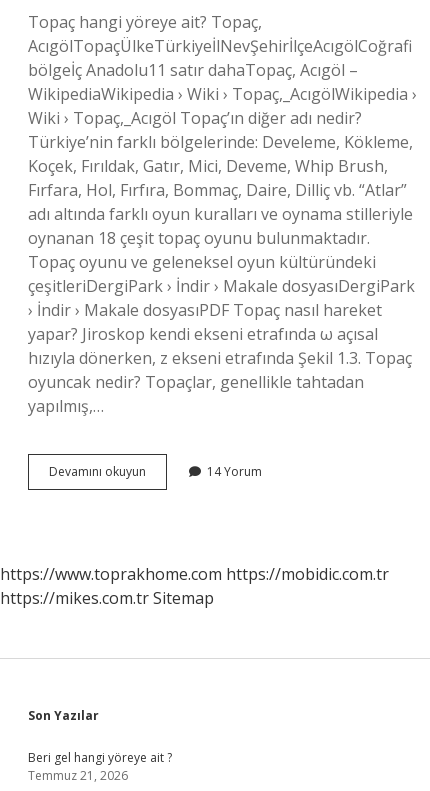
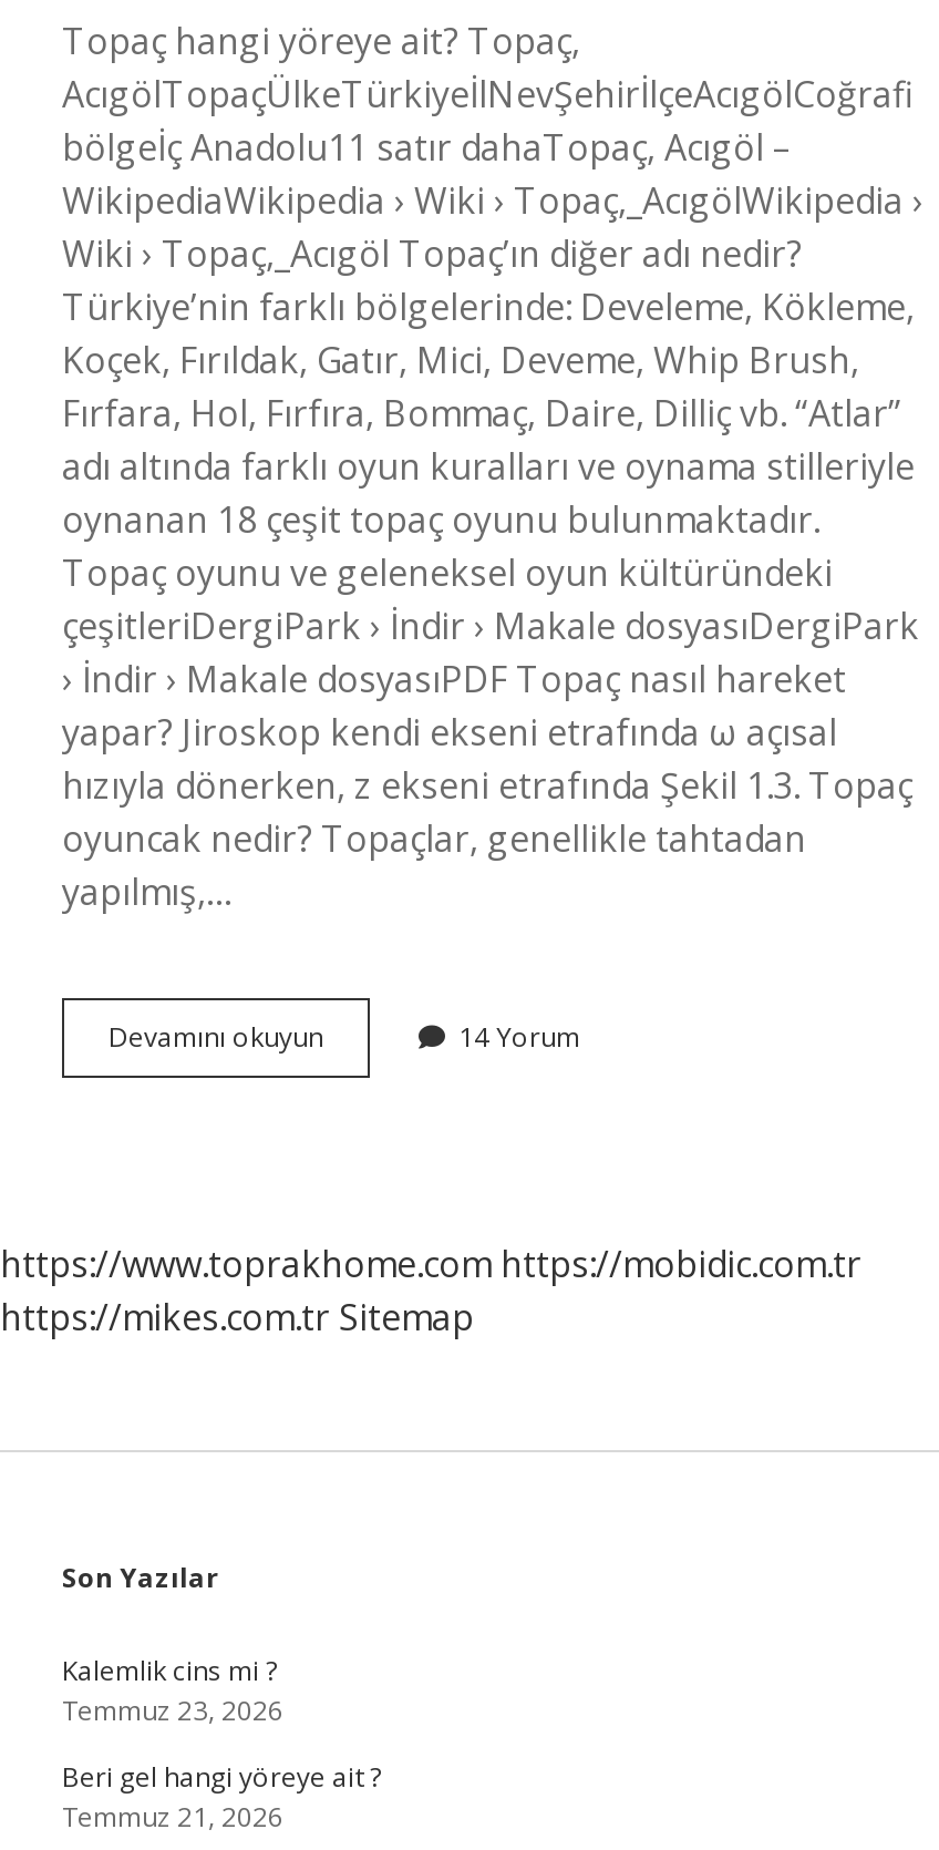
+ Kalemlik cins mi ?
+ Temmuz 23, 2026
